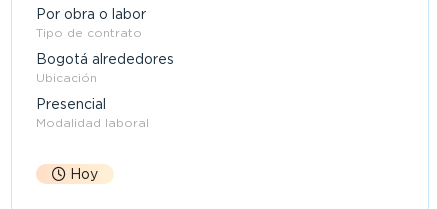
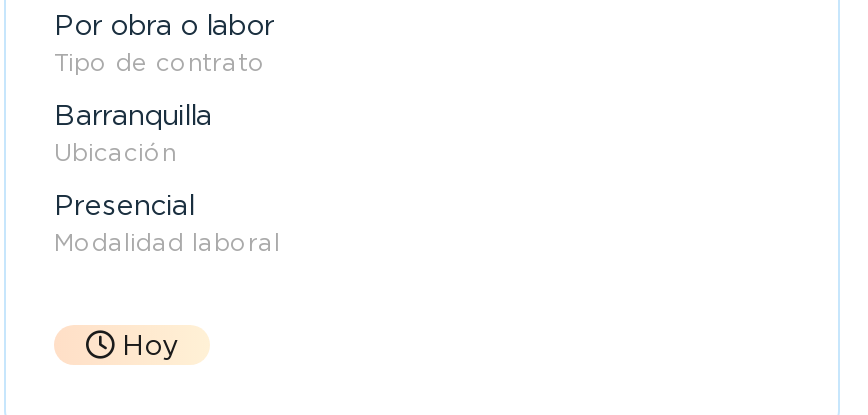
- Bogotá alrededores
+ Barranquilla
